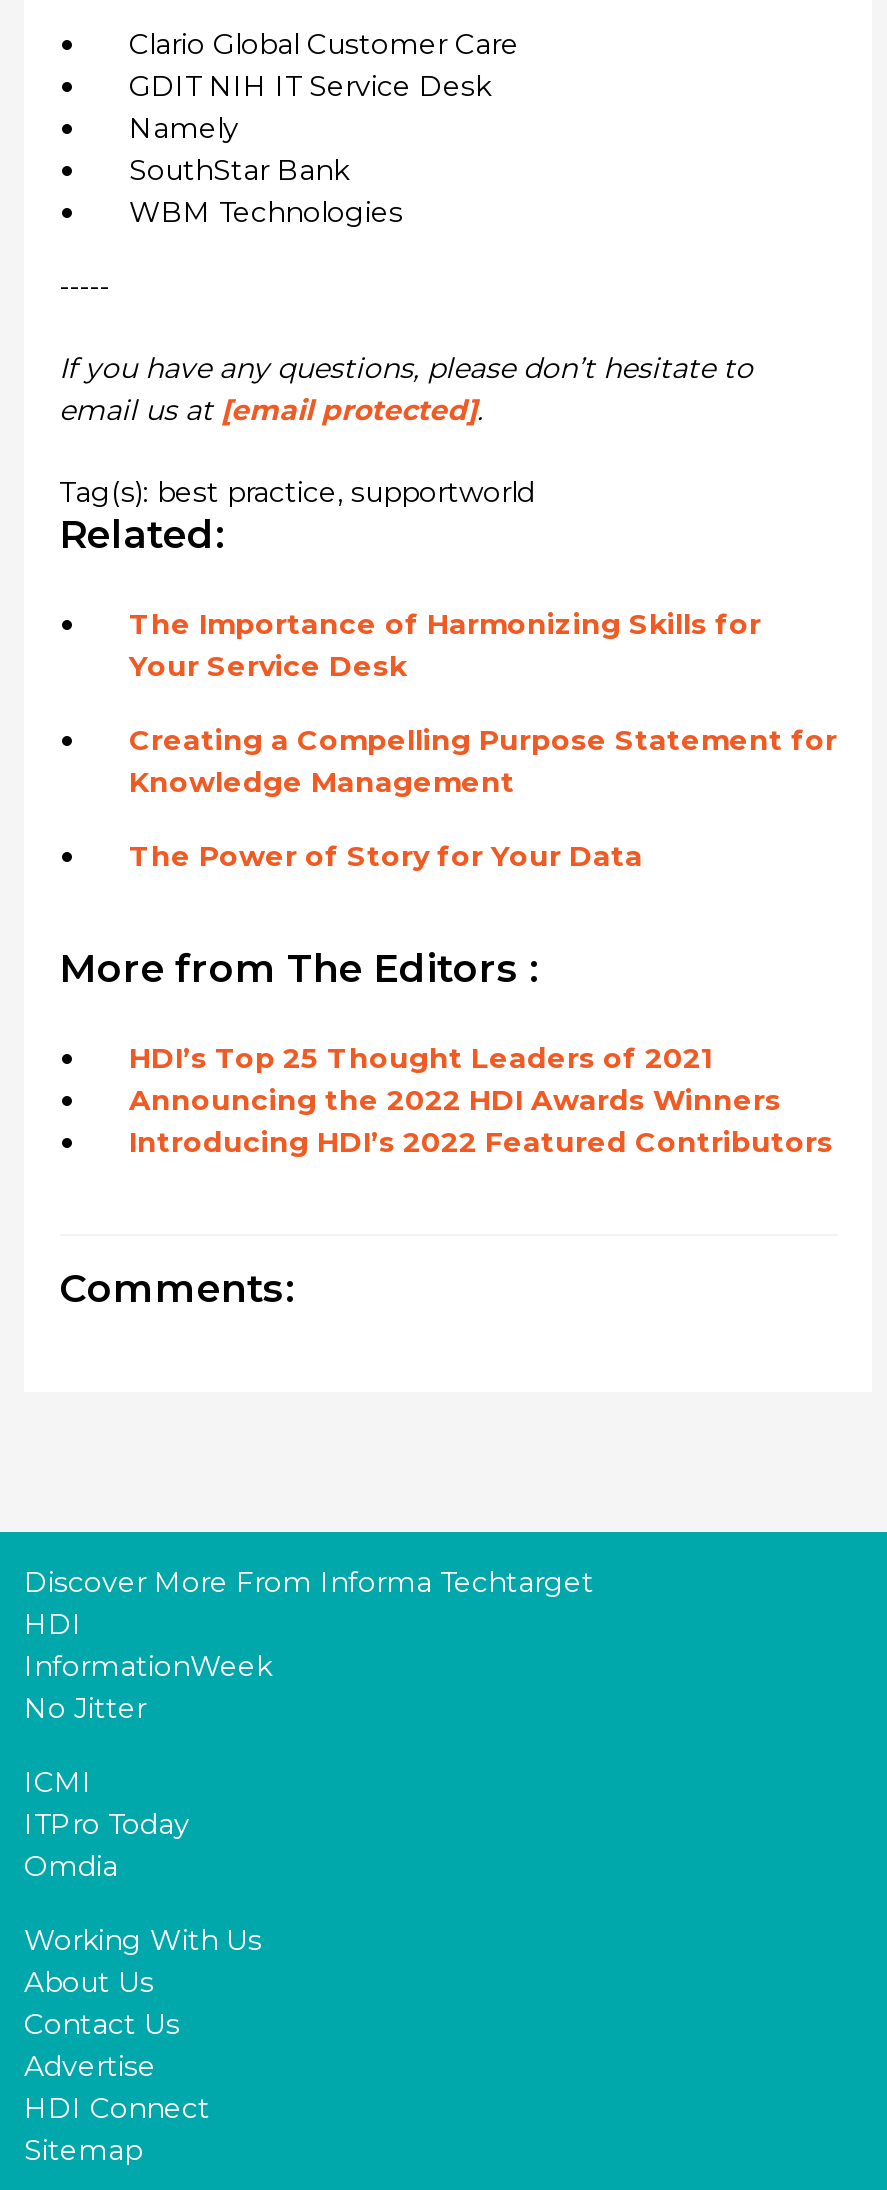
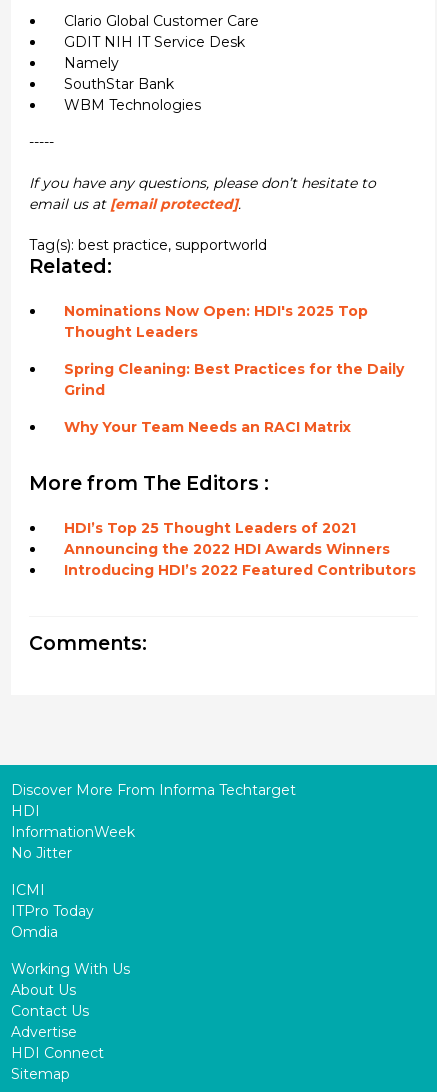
- The Importance of Harmonizing Skills for
- Your Service Desk
+ Nominations Now Open: HDI's 2025 Top
+ Thought Leaders

- Creating a Compelling Purpose Statement for
- Knowledge Management
+ Spring Cleaning: Best Practices for the Daily
+ Grind

- The Power of Story for Your Data
+ Why Your Team Needs an RACI Matrix
